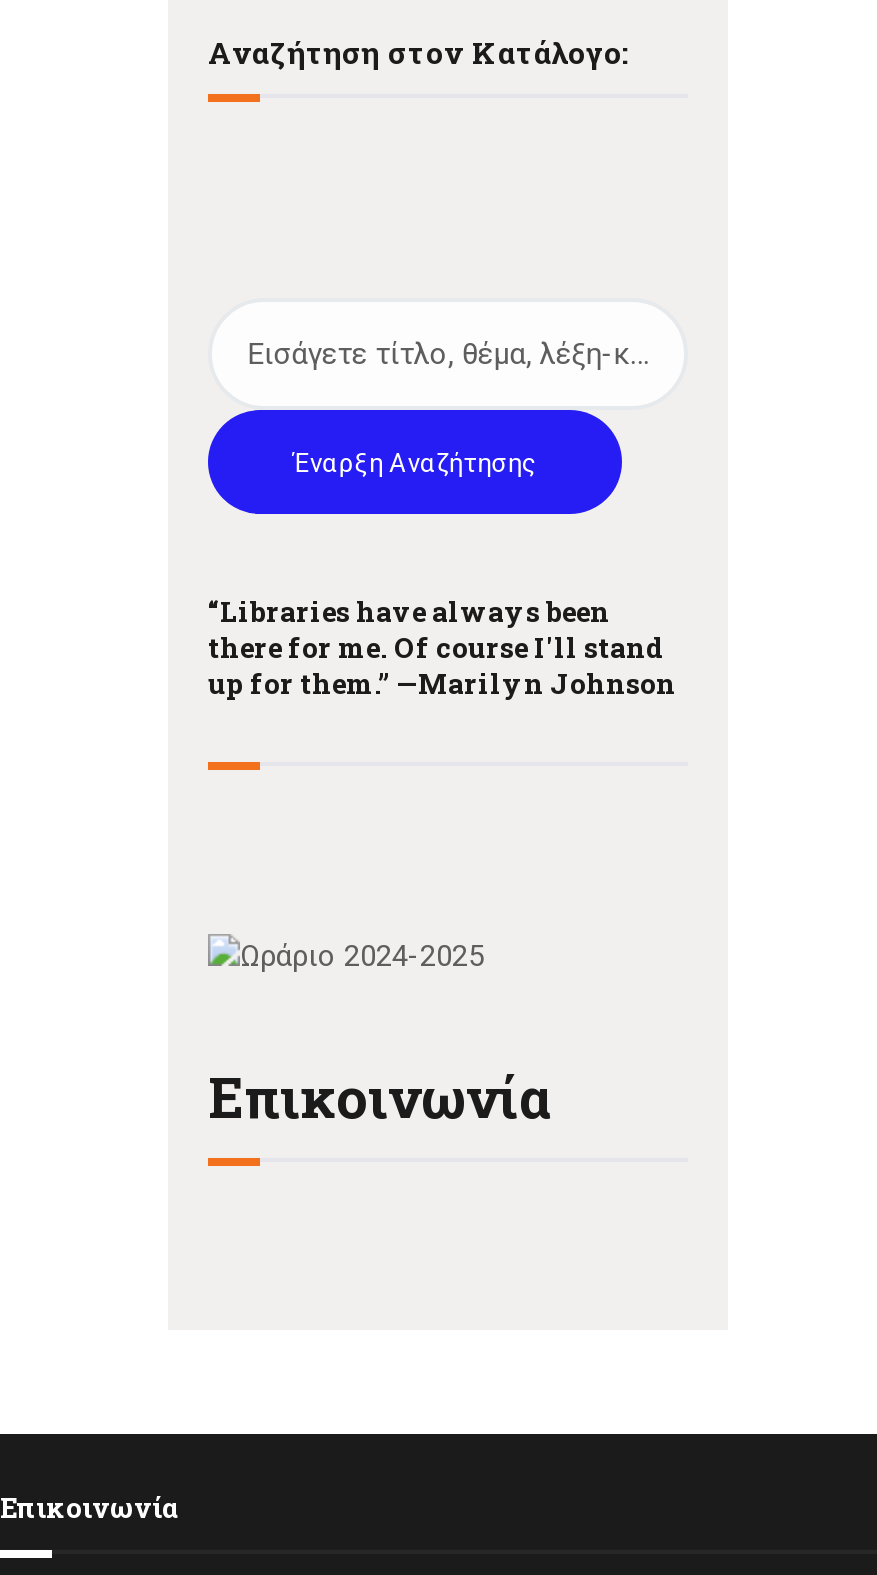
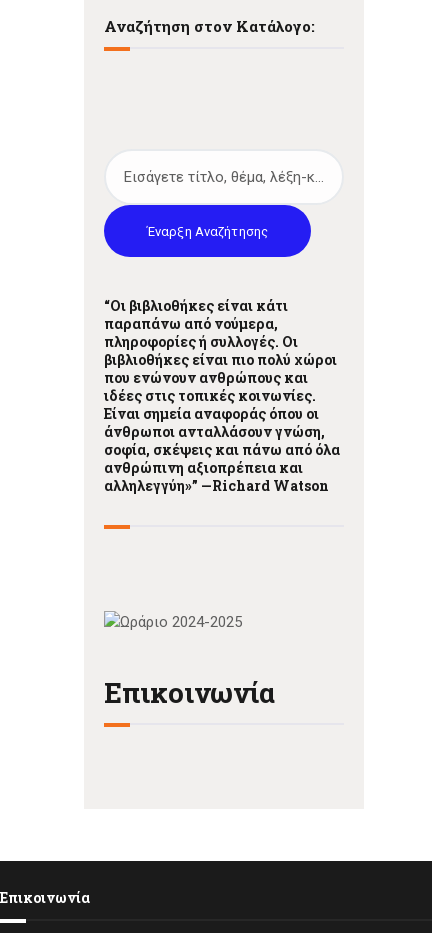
- “Libraries have always been
- there for me. Of course I'll stand
- up for them.” —Marilyn Johnson
+ “Οι βιβλιοθήκες είναι κάτι
+ παραπάνω από νούμερα,
+ πληροφορίες ή συλλογές. Οι
+ βιβλιοθήκες είναι πιο πολύ χώροι
+ που ενώνουν ανθρώπους και
+ ιδέες στις τοπικές κοινωνίες.
+ Είναι σημεία αναφοράς όπου οι
+ άνθρωποι ανταλλάσουν γνώση,
+ σοφία, σκέψεις και πάνω από όλα
+ ανθρώπινη αξιοπρέπεια και
+ αλληλεγγύη»” —Richard Watson
